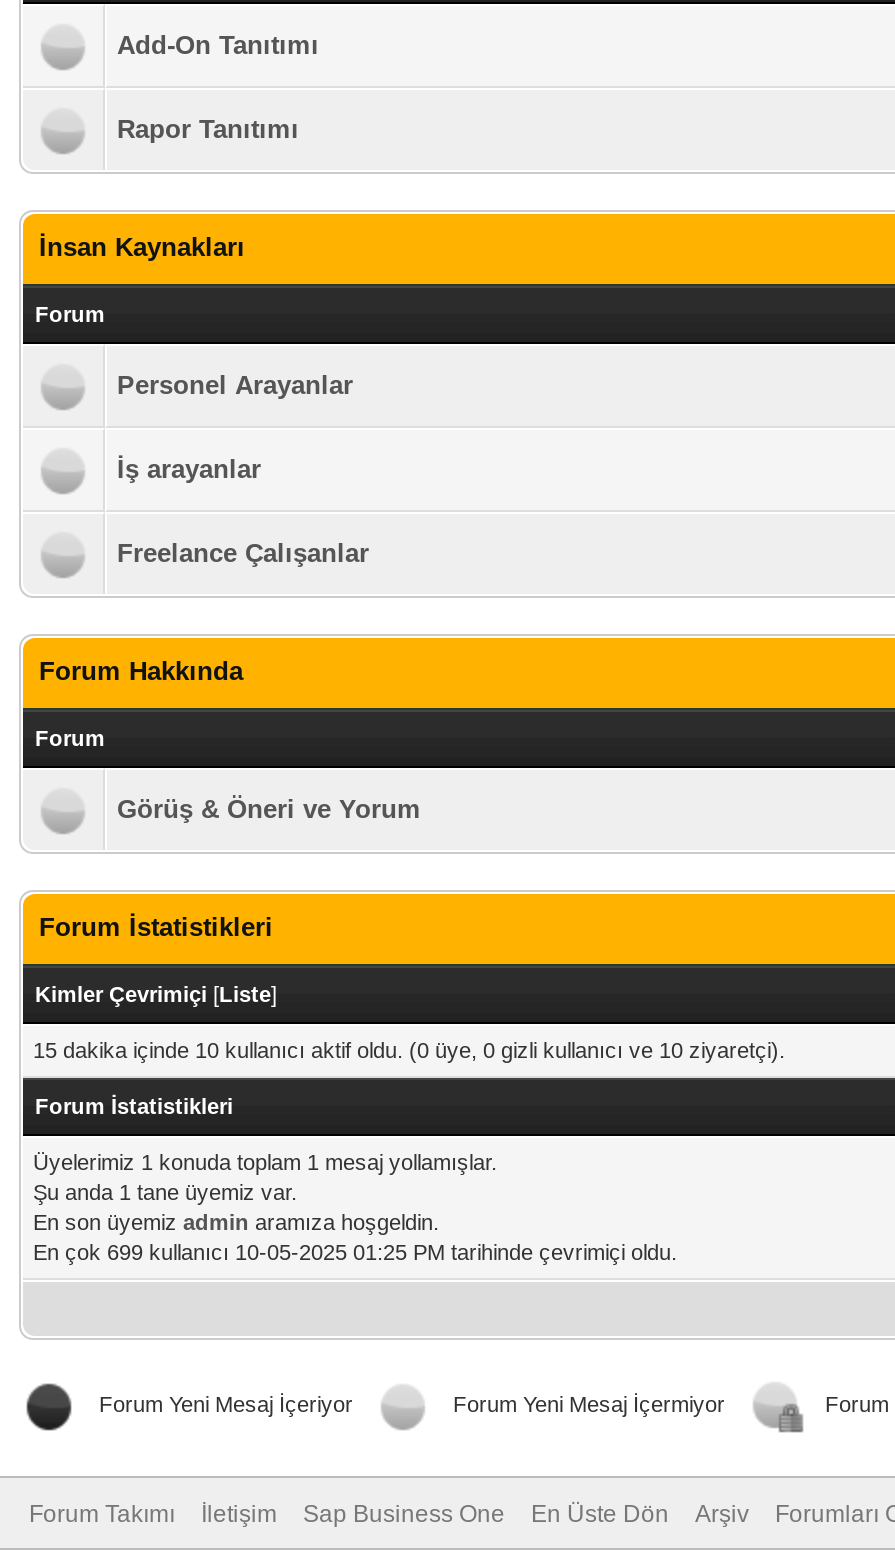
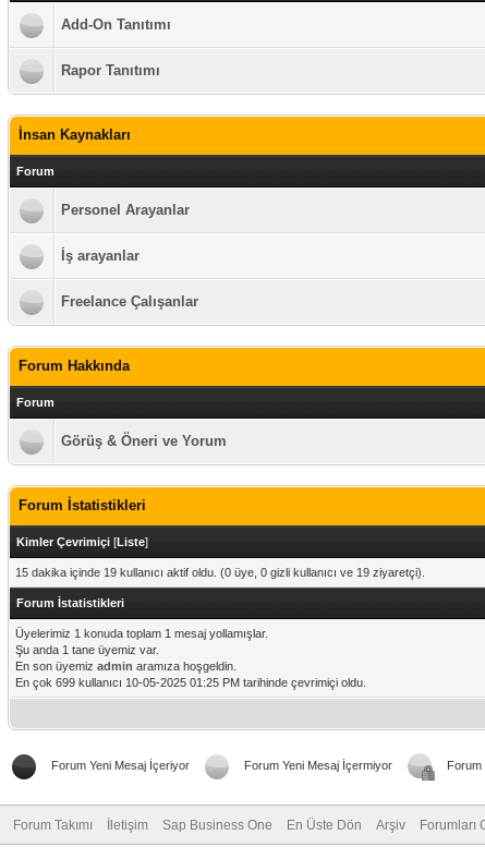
- 15 dakika içinde 10 kullanıcı aktif oldu. (0 üye, 0 gizli kullanıcı ve 10 ziyaretçi).
+ 15 dakika içinde 19 kullanıcı aktif oldu. (0 üye, 0 gizli kullanıcı ve 19 ziyaretçi).
